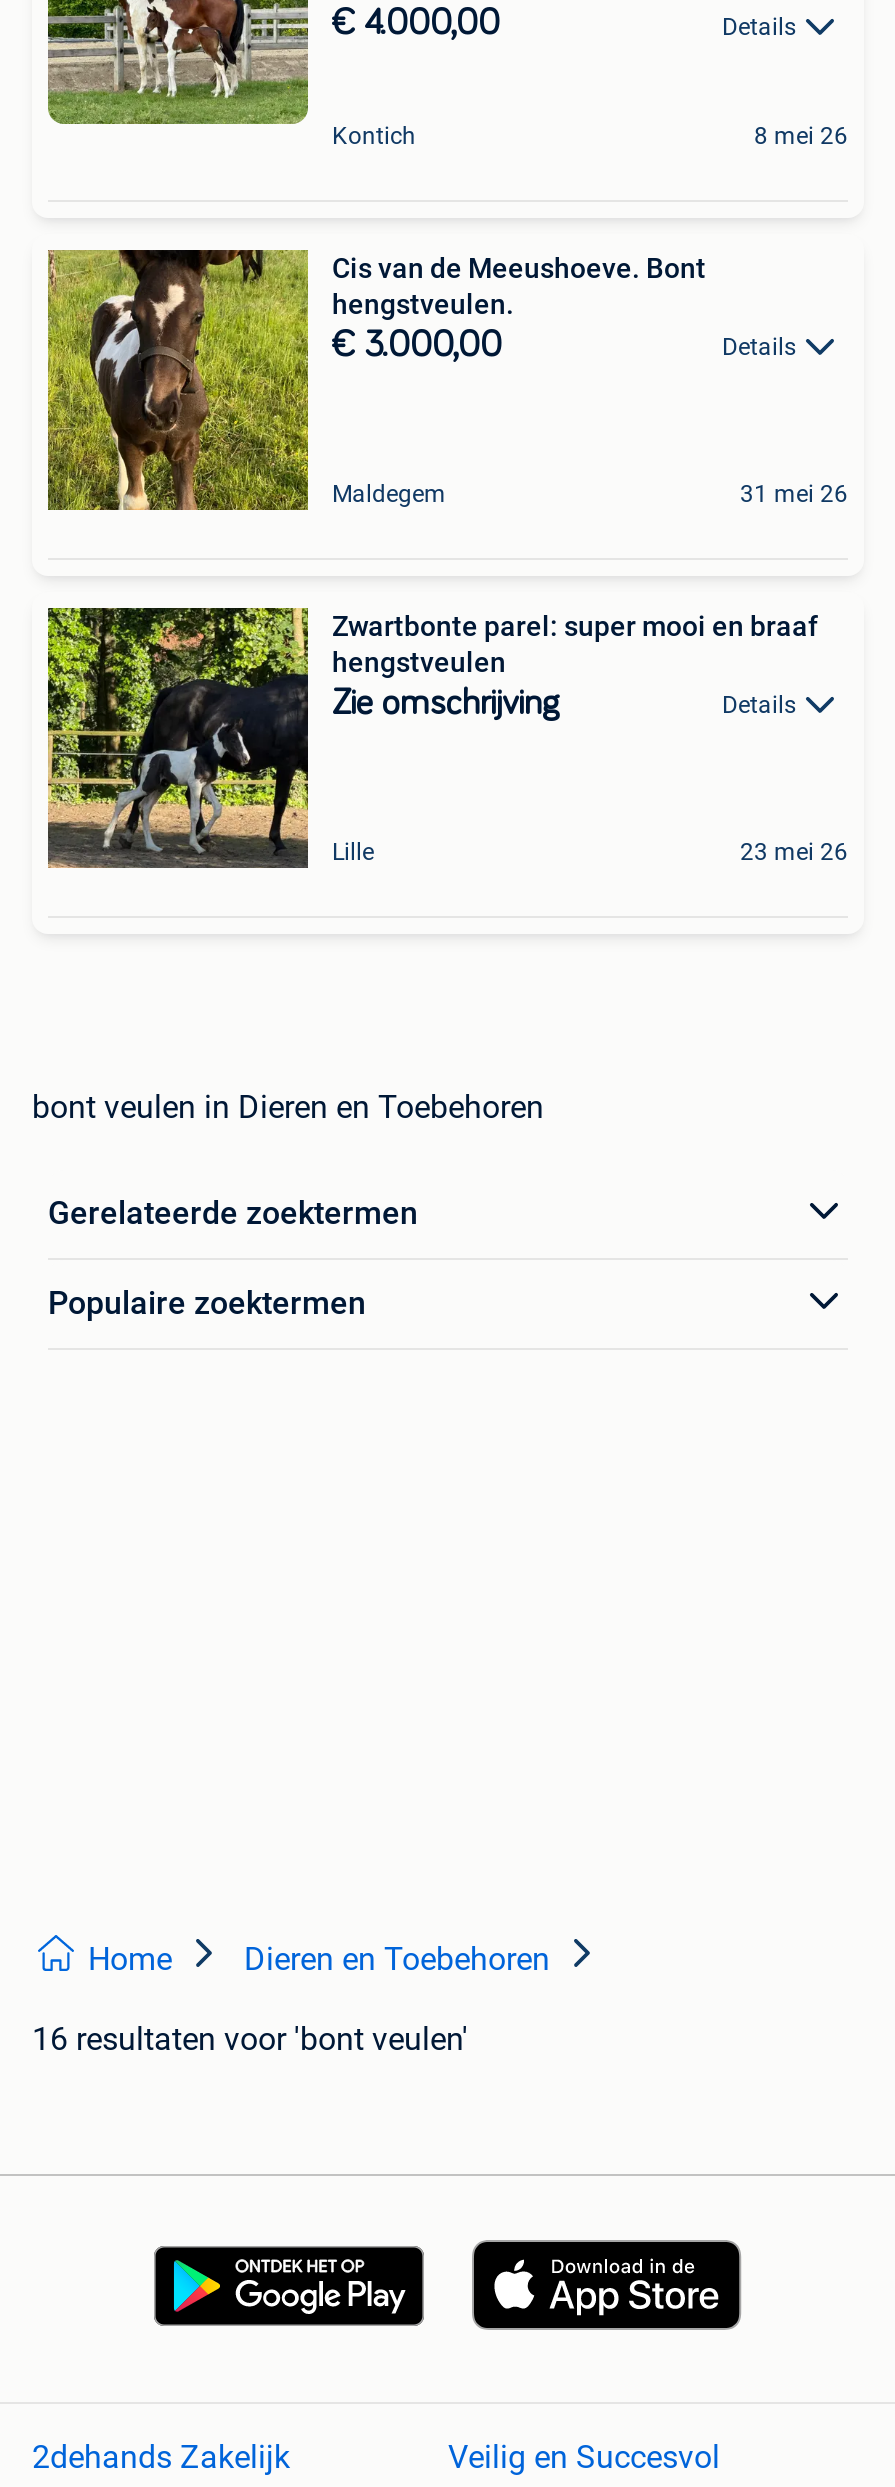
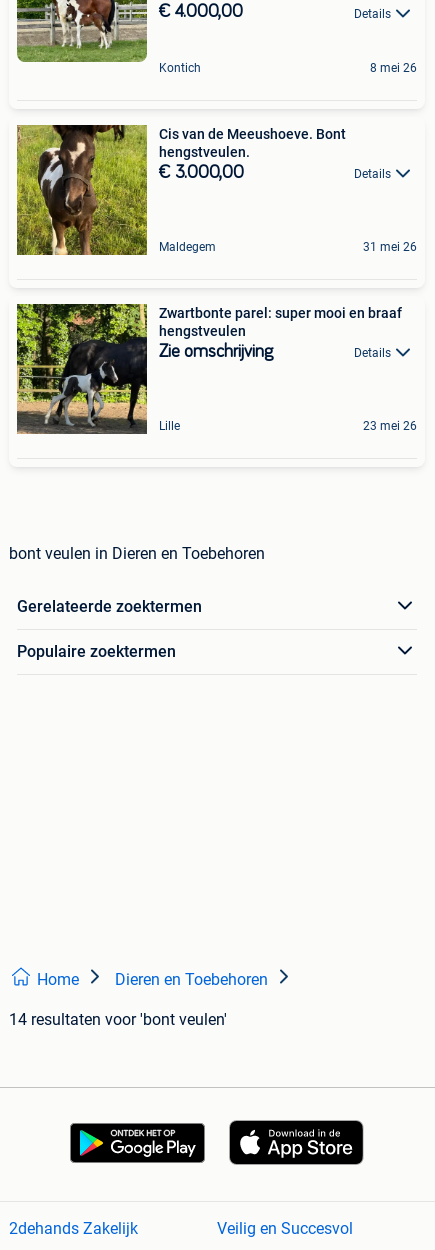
- 16 resultaten voor 'bont veulen'
+ 14 resultaten voor 'bont veulen'
